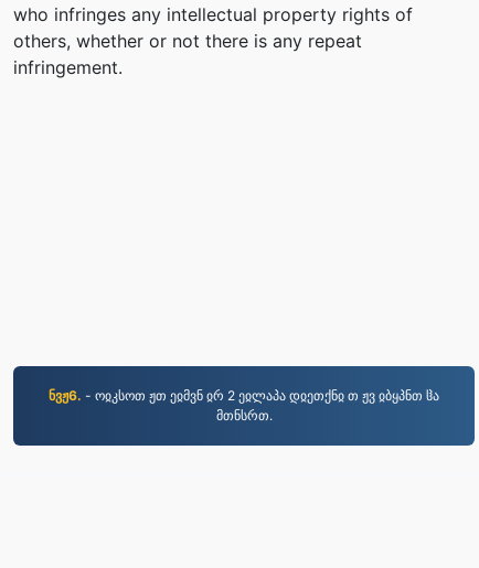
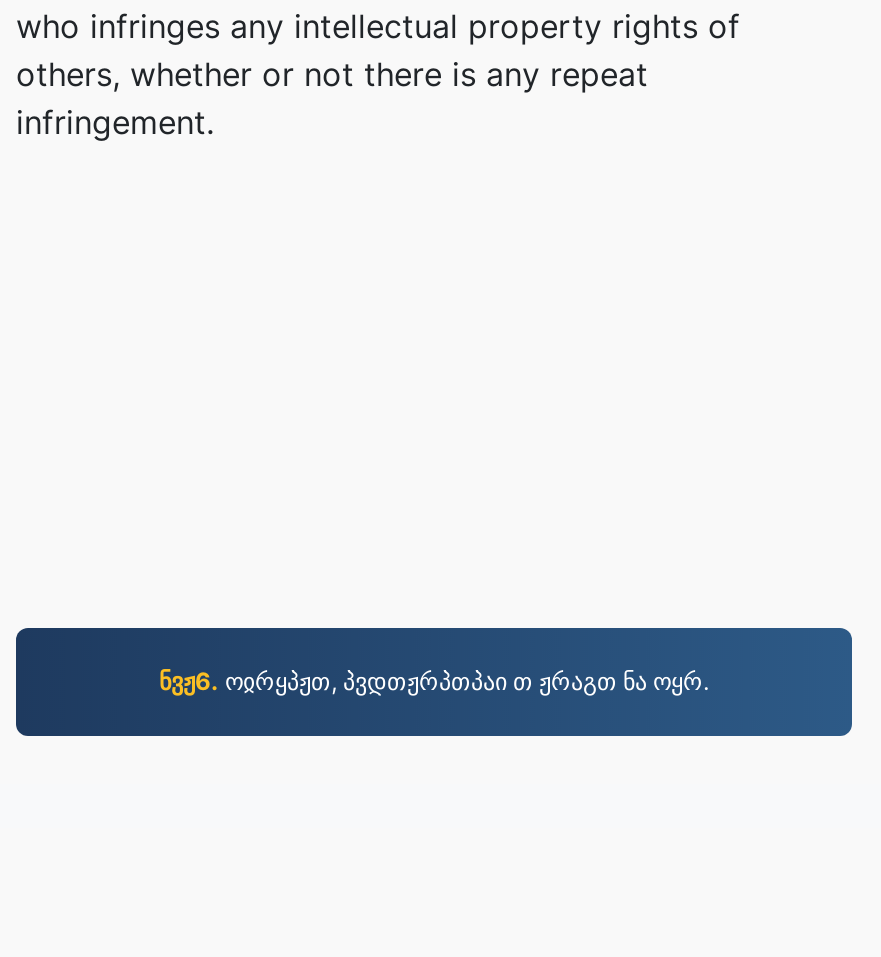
- ნვჟ6. - ოჲკსოთ ჟთ ეჲმვნ ჲრ 2 ეჲლაპა დჲეთქნჲ თ ჟვ ჲბყპნთ ჱა
- მთნსრთ.
+ ნვჟ6. ოჲრყპჟთ, პვდთჟრპთპაი თ ჟრაგთ ნა ოყრ.
